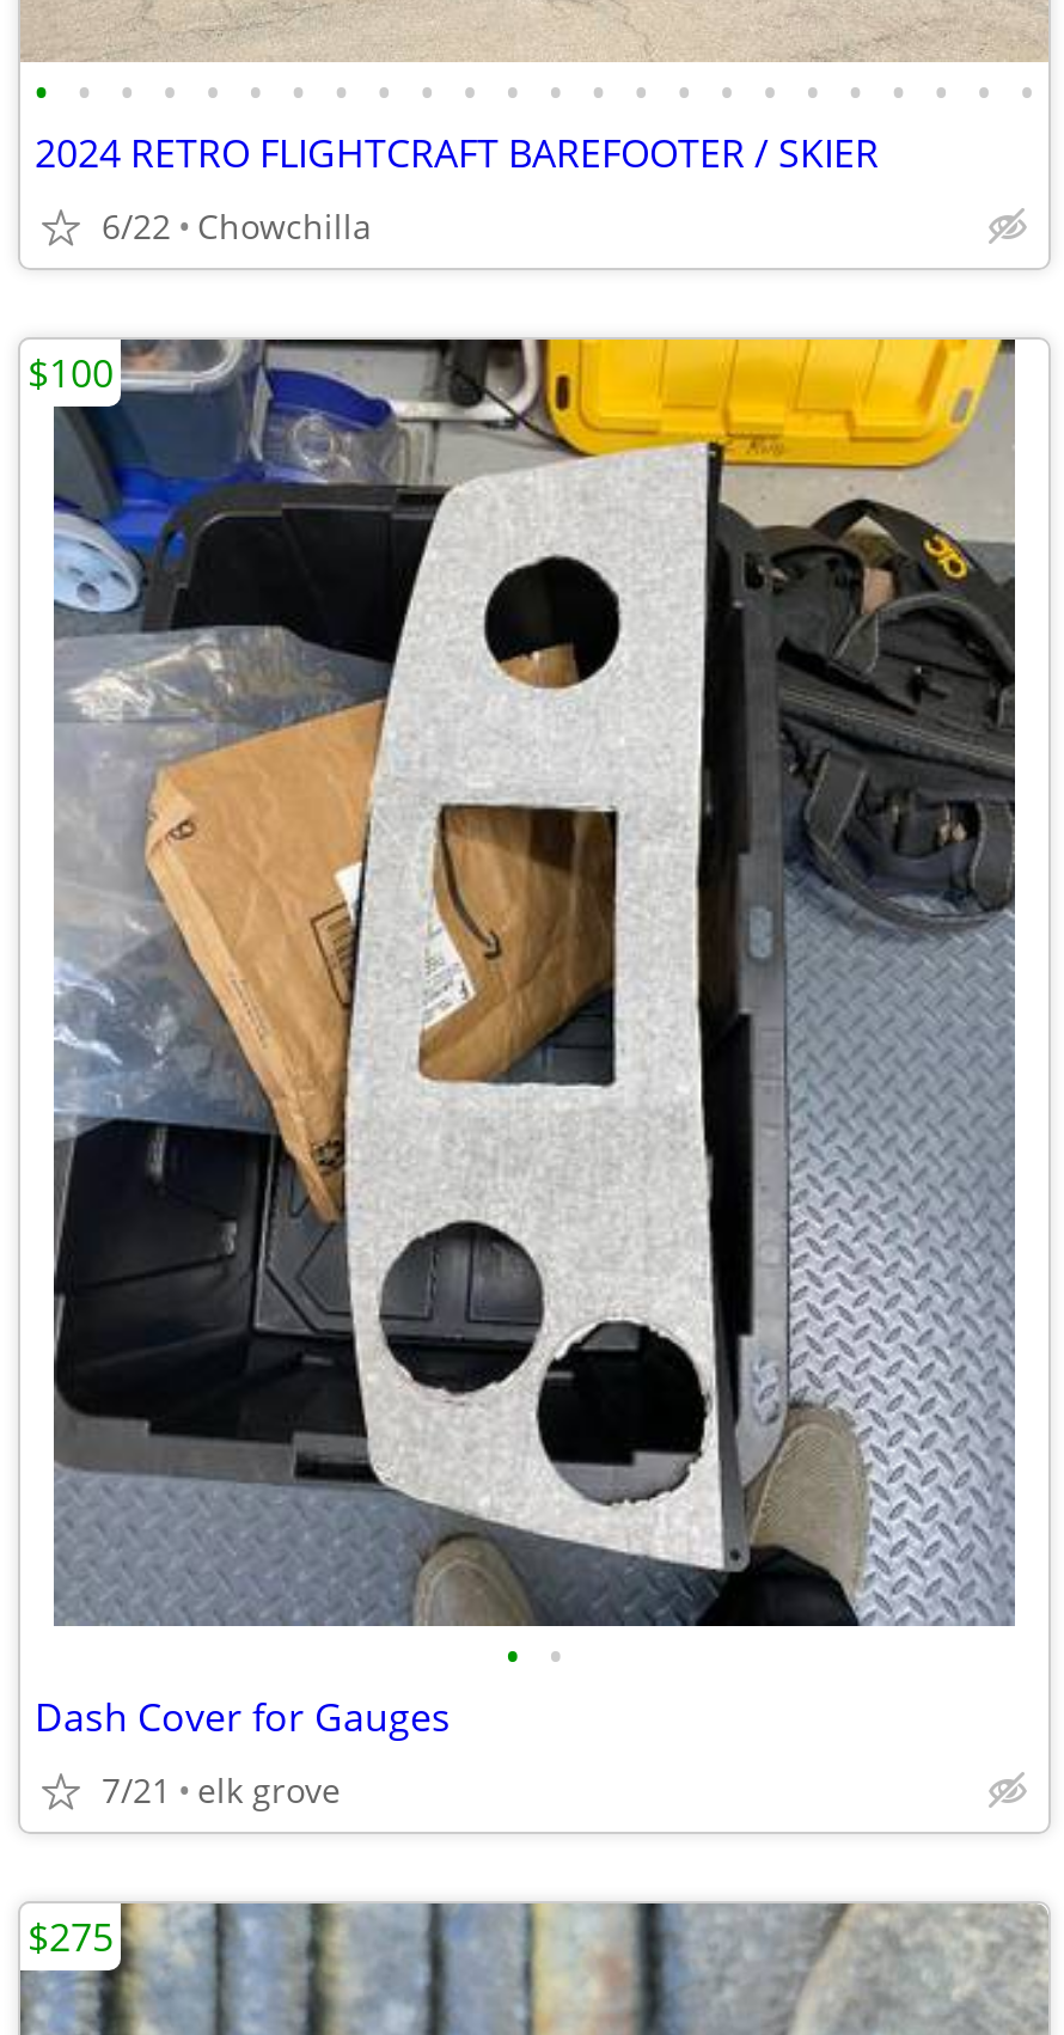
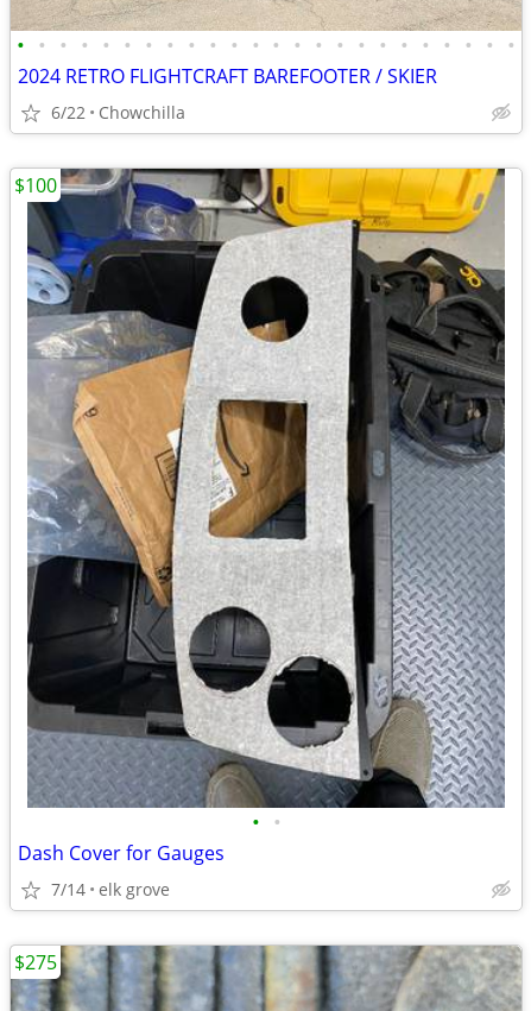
- 7/21 elk grove
+ 7/14 elk grove
